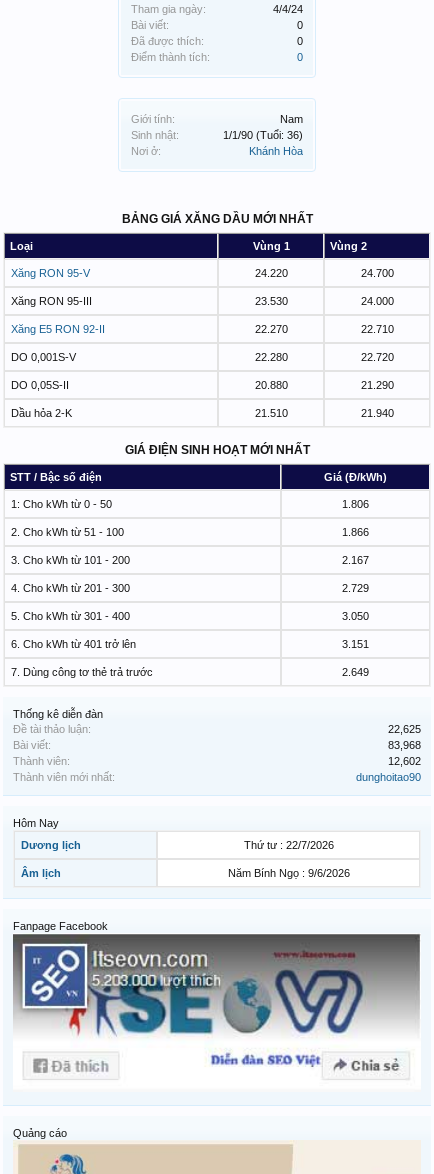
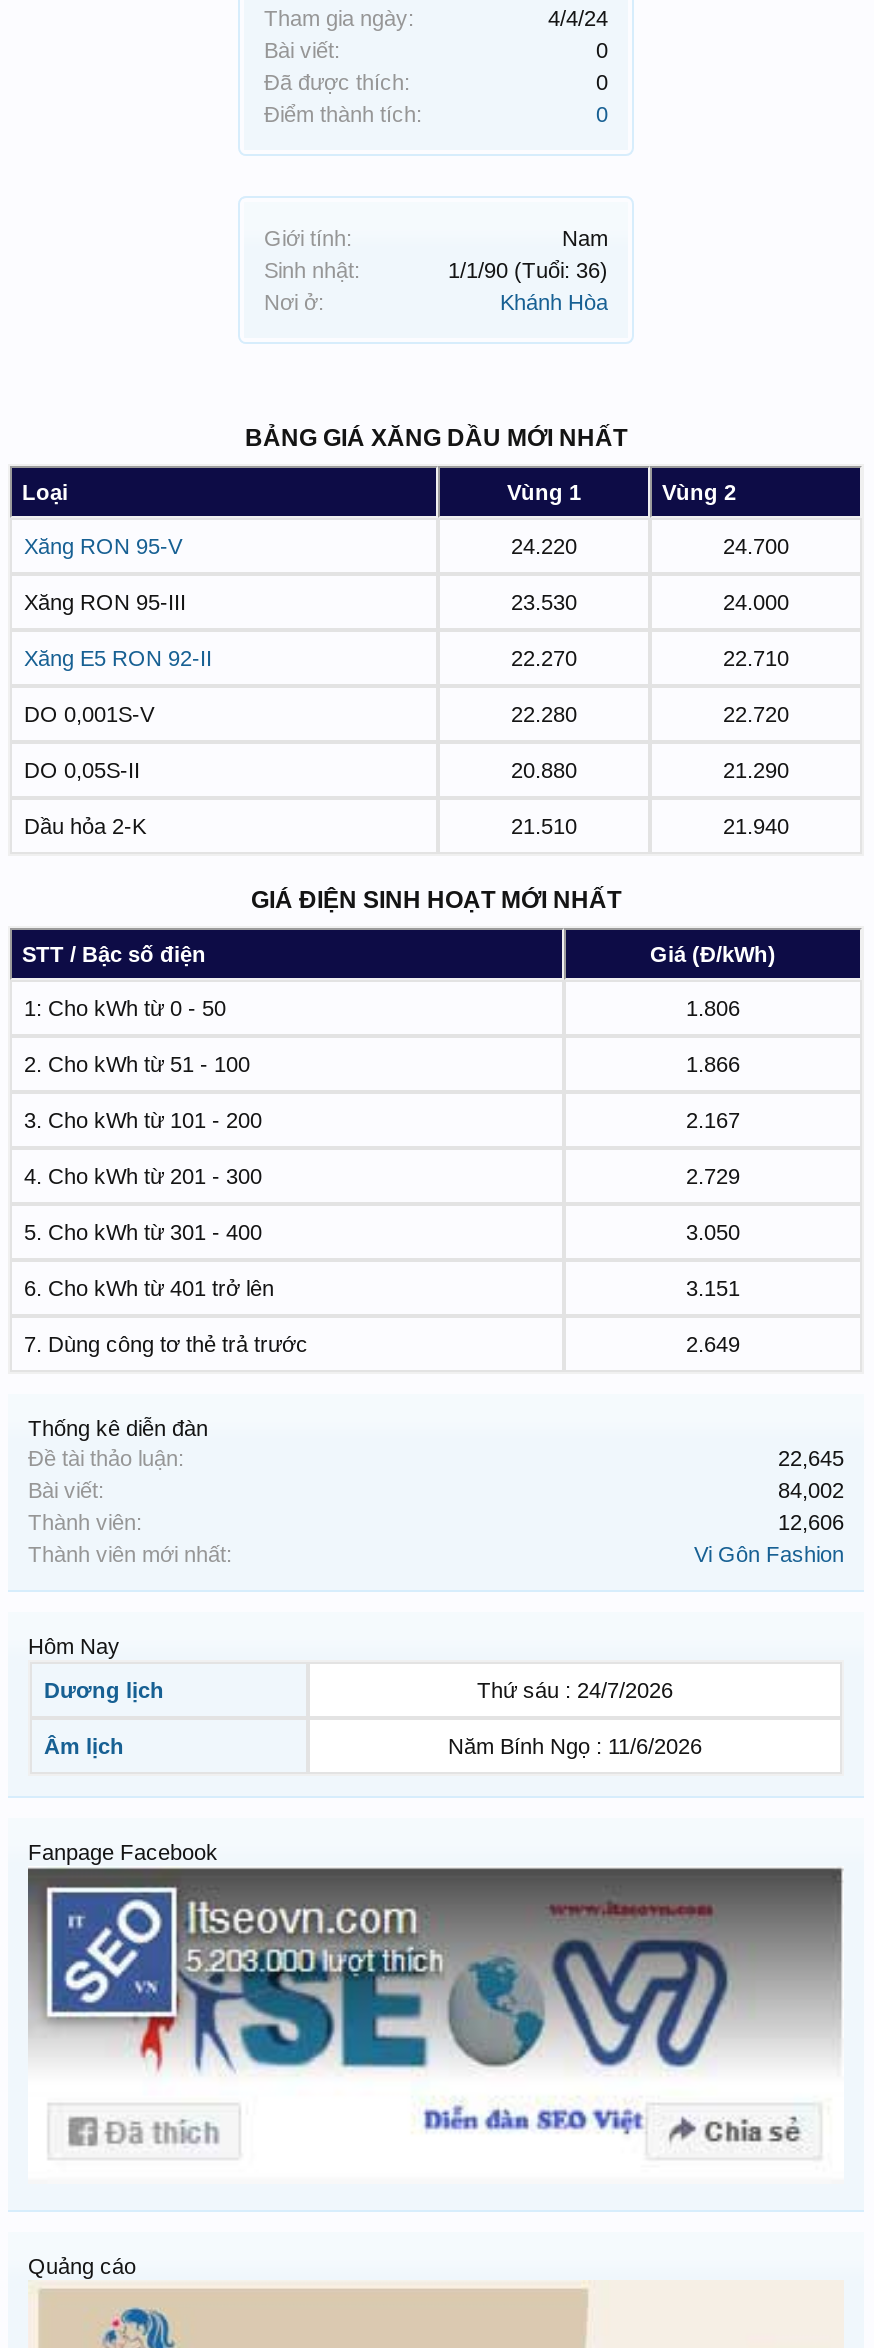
- 22,625
+ 22,645

- 83,968
+ 84,002

- 12,602
+ 12,606

- dunghoitao90
+ Vi Gôn Fashion

- Thứ tư : 22/7/2026
+ Thứ sáu : 24/7/2026

- Năm Bính Ngọ : 9/6/2026
+ Năm Bính Ngọ : 11/6/2026
